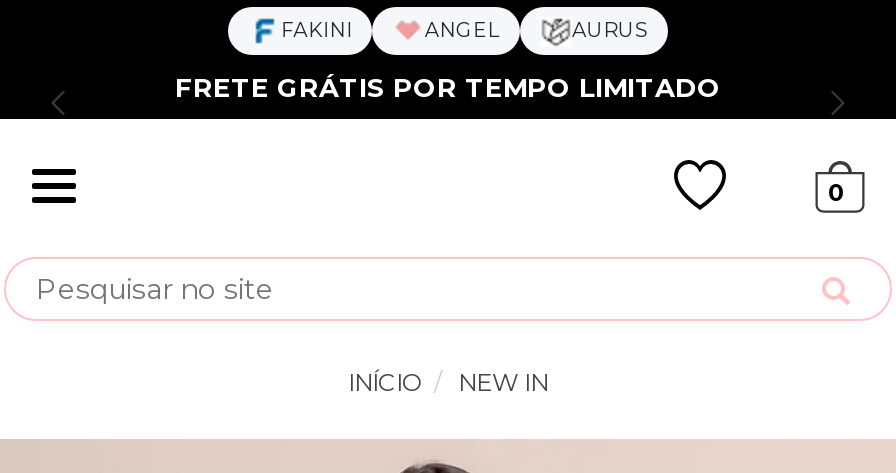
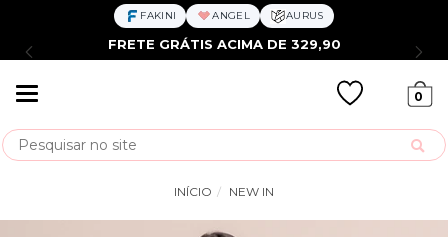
- FRETE GRÁTIS POR TEMPO LIMITADO
+ FRETE GRÁTIS ACIMA DE 329,90
